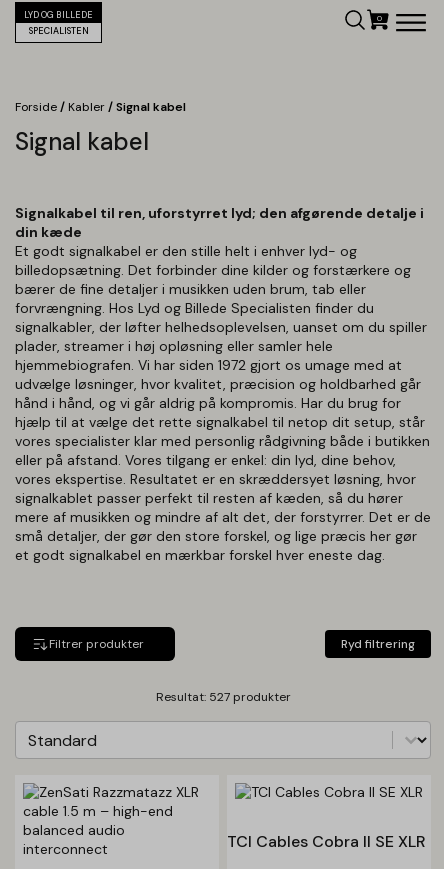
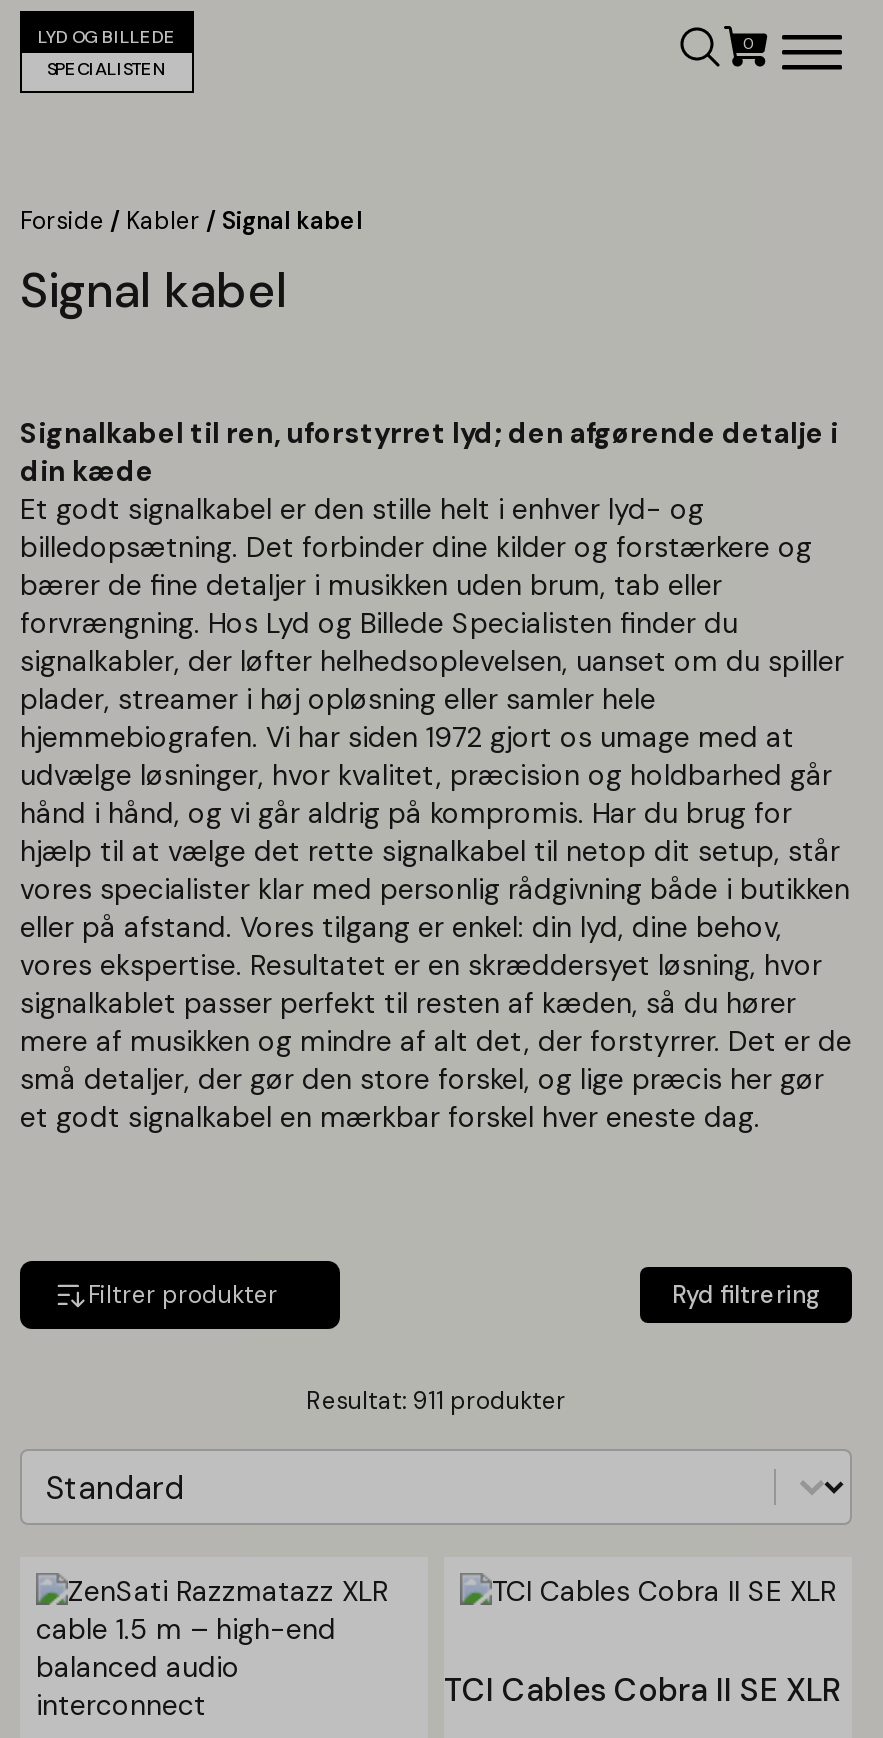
- Resultat: 527 produkter
+ Resultat: 911 produkter
